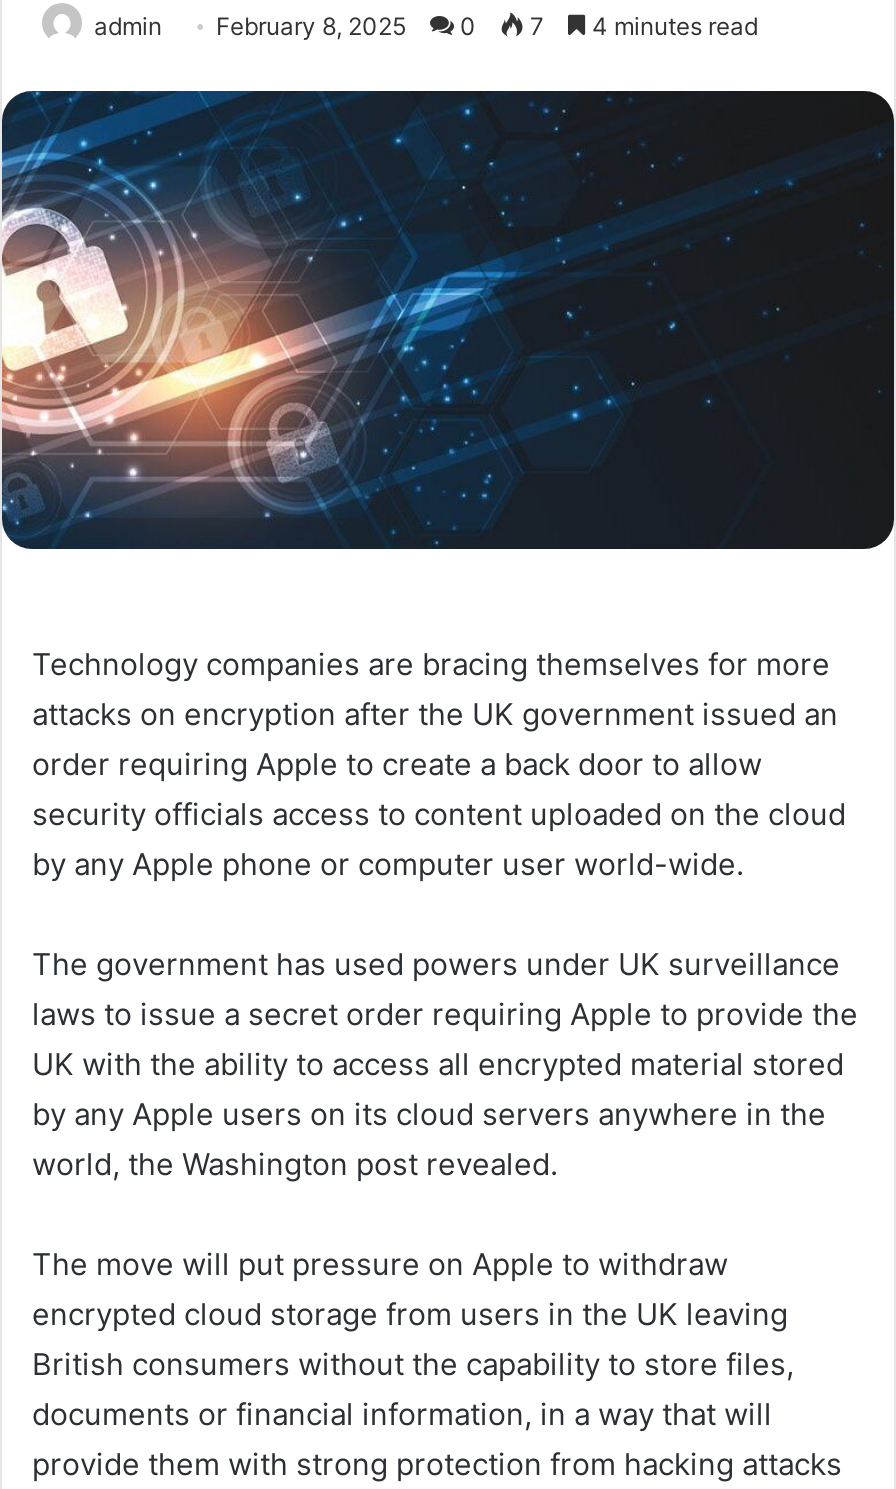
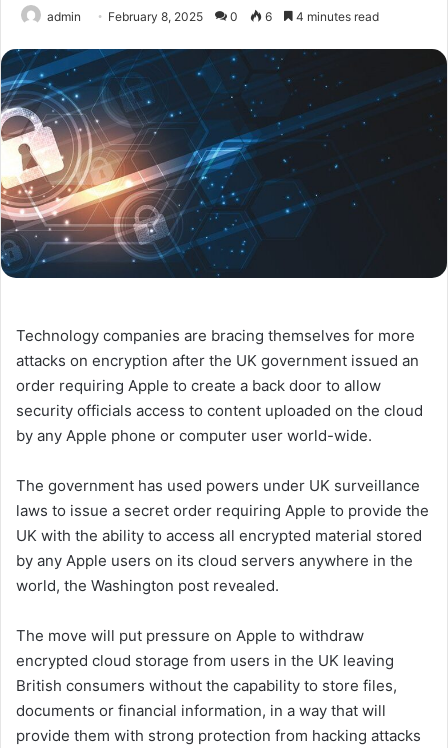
- admin February 8, 2025 0 7 4 minutes read
+ admin February 8, 2025 0 6 4 minutes read
